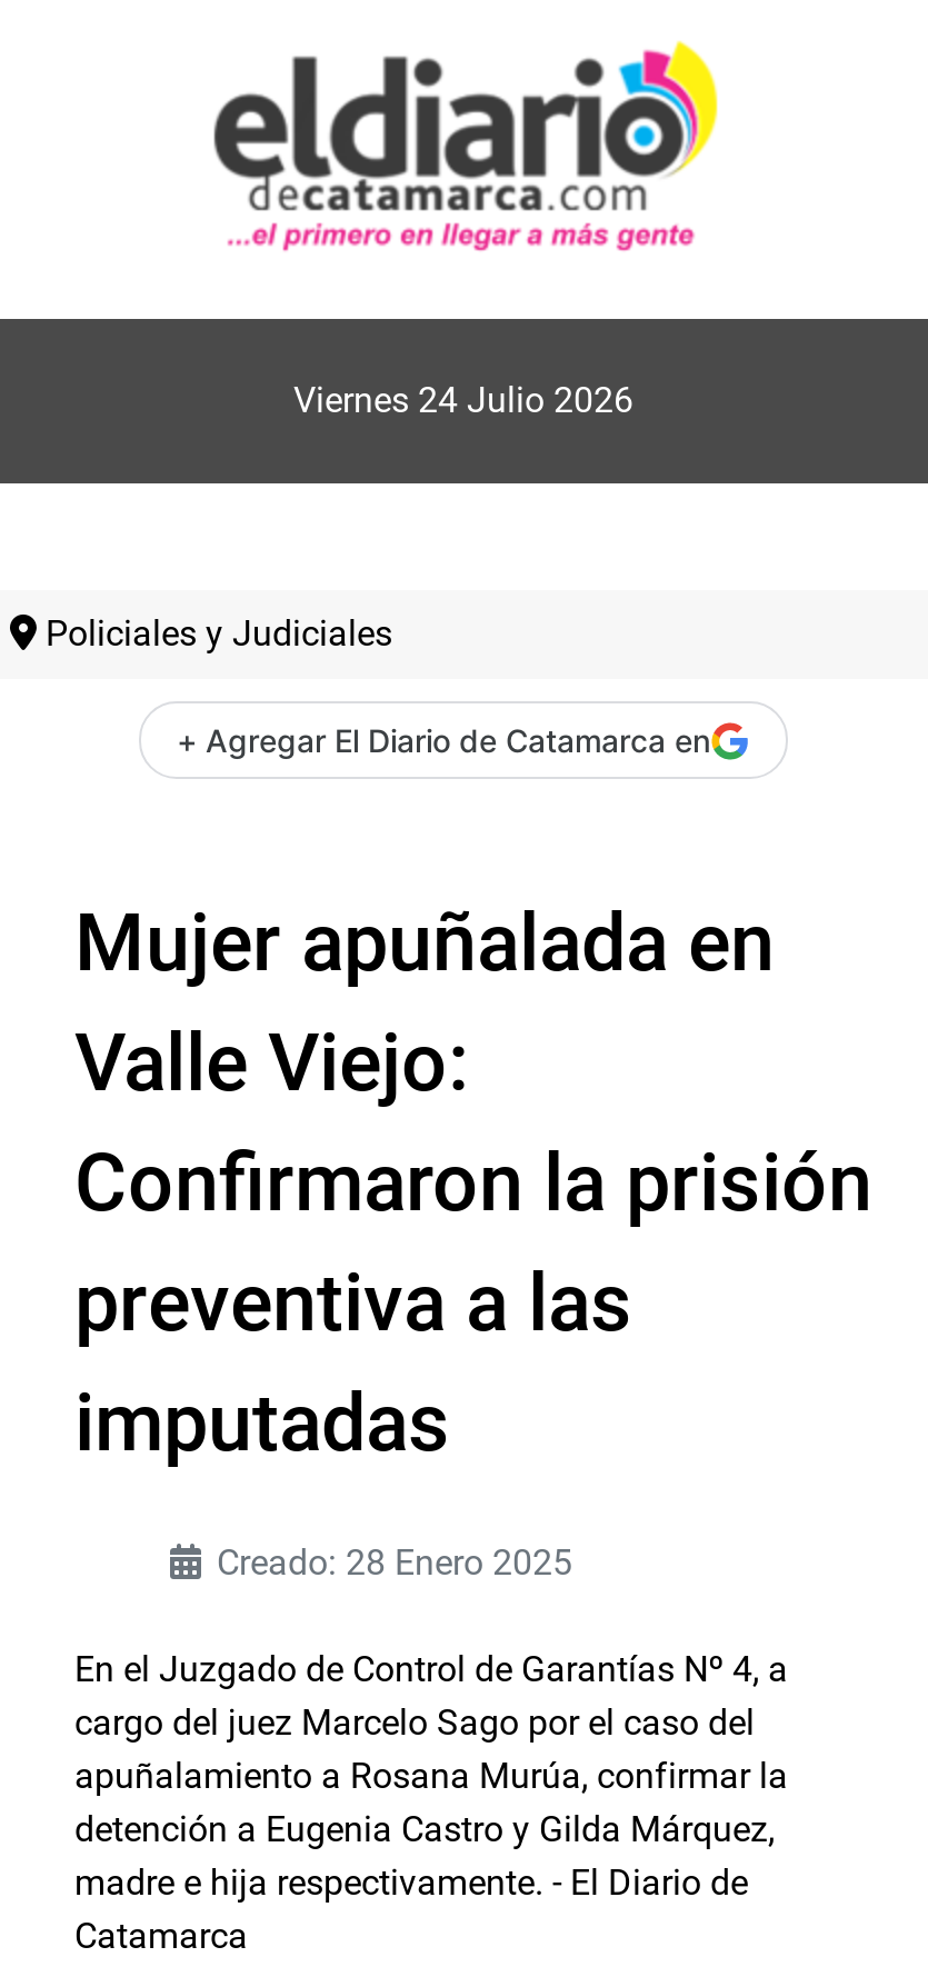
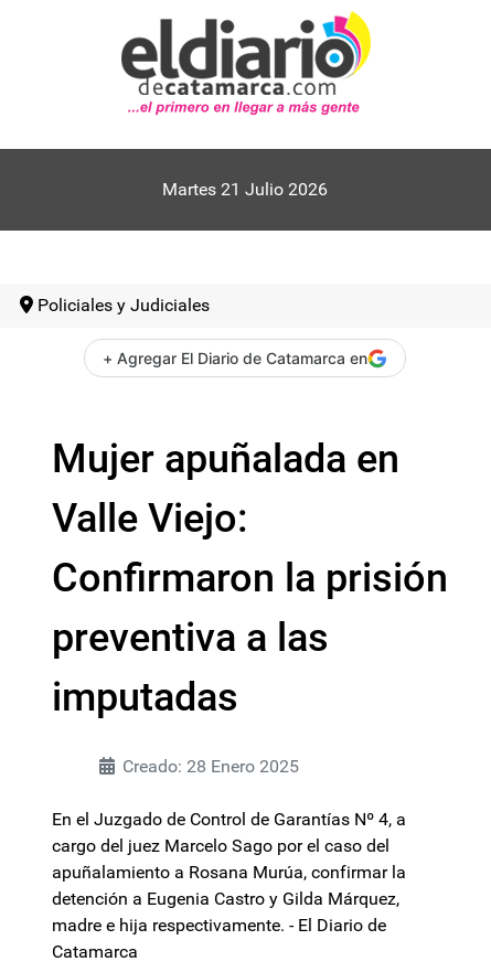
- Viernes 24 Julio 2026
+ Martes 21 Julio 2026
